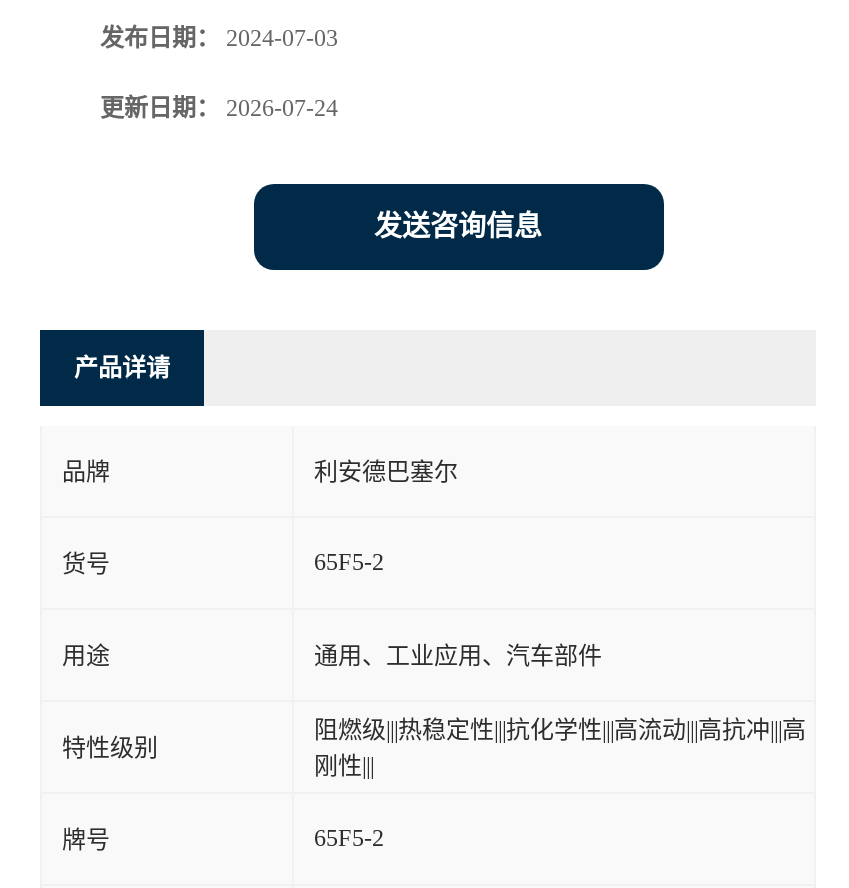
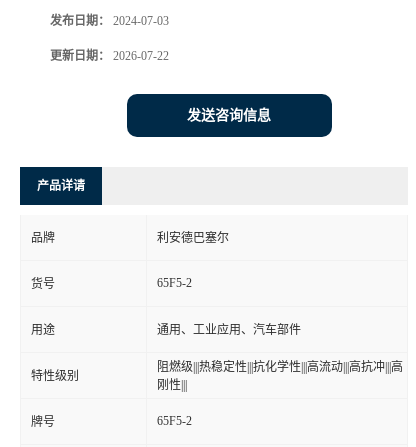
- 更新日期：2026-07-24
+ 更新日期：2026-07-22
